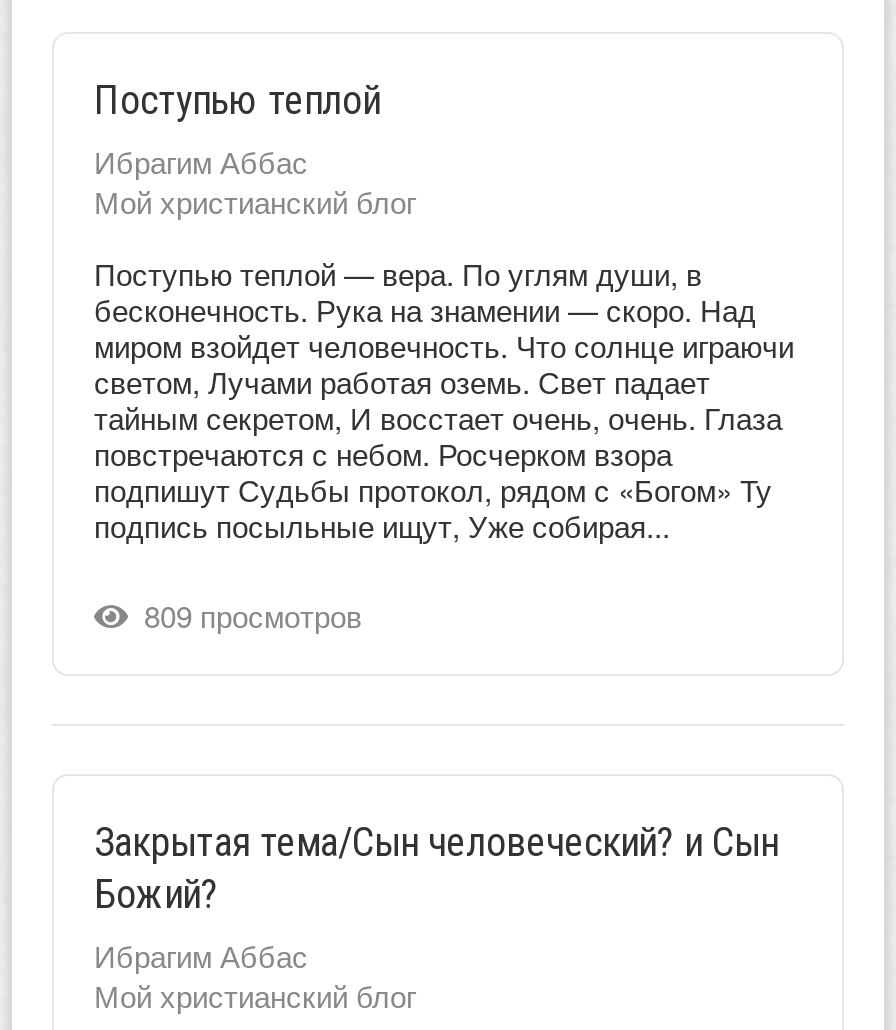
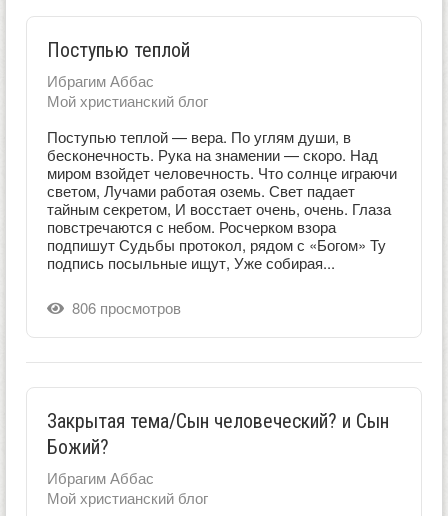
- 809 просмотров
+ 806 просмотров
